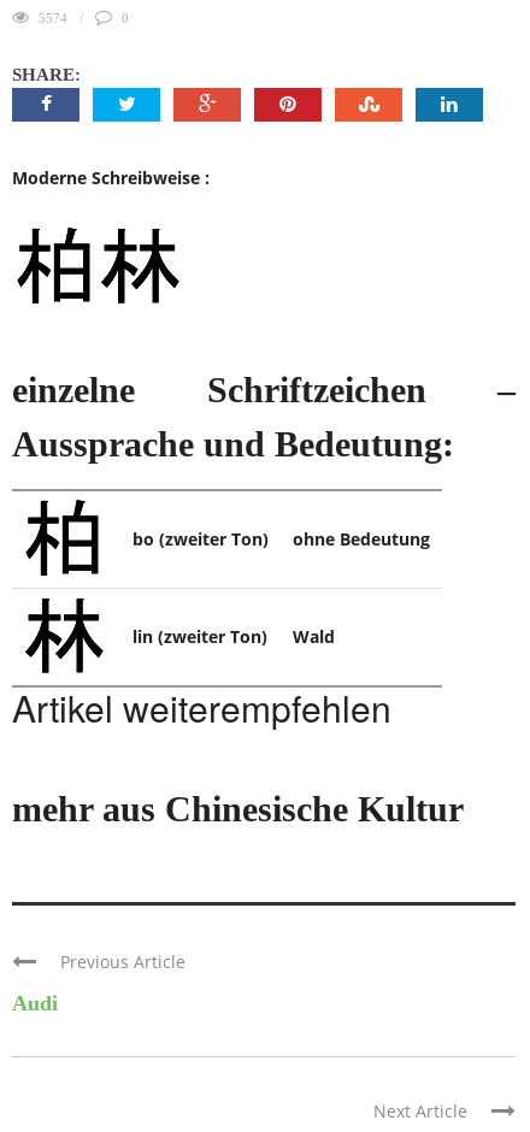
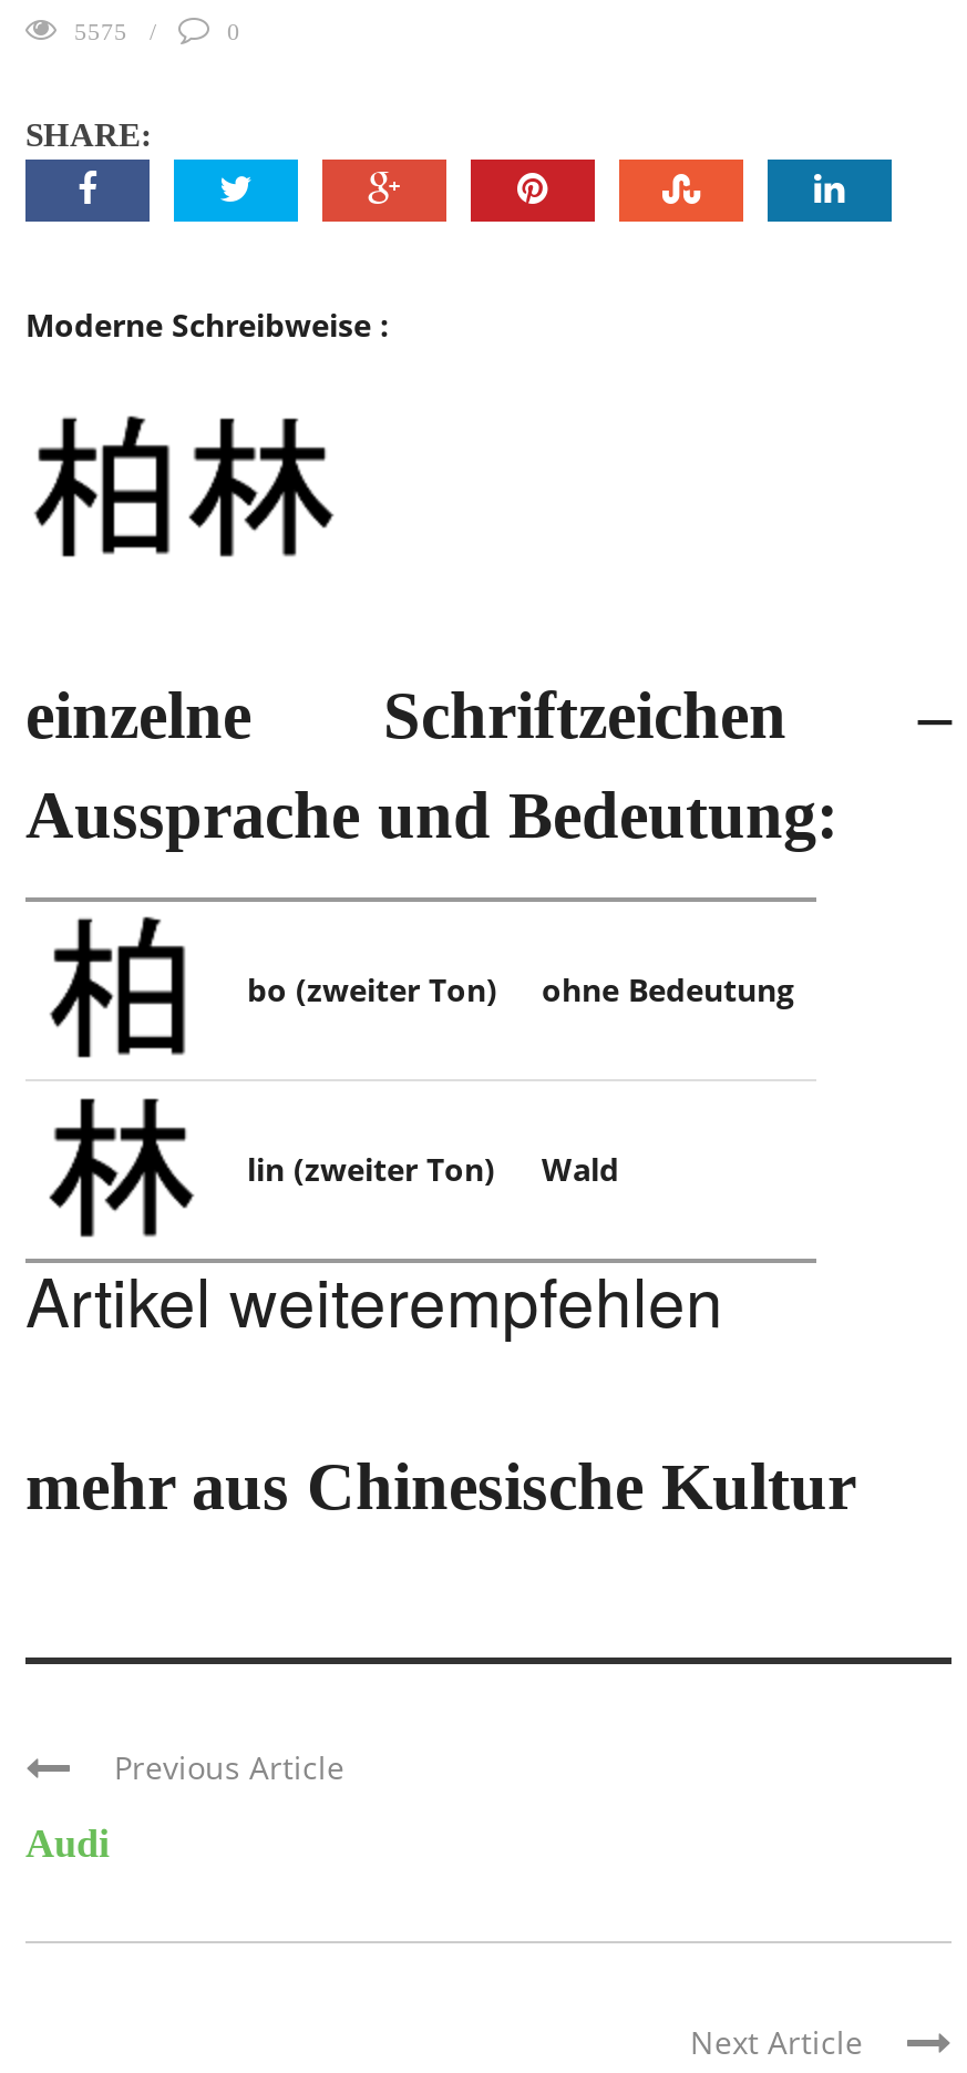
- 5574
+ 5575
